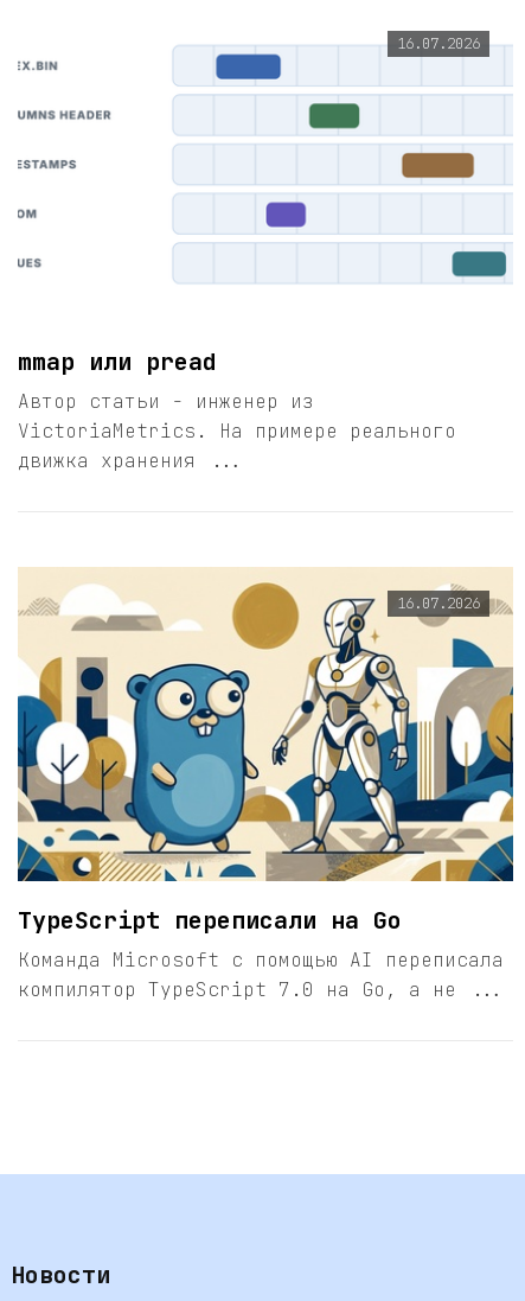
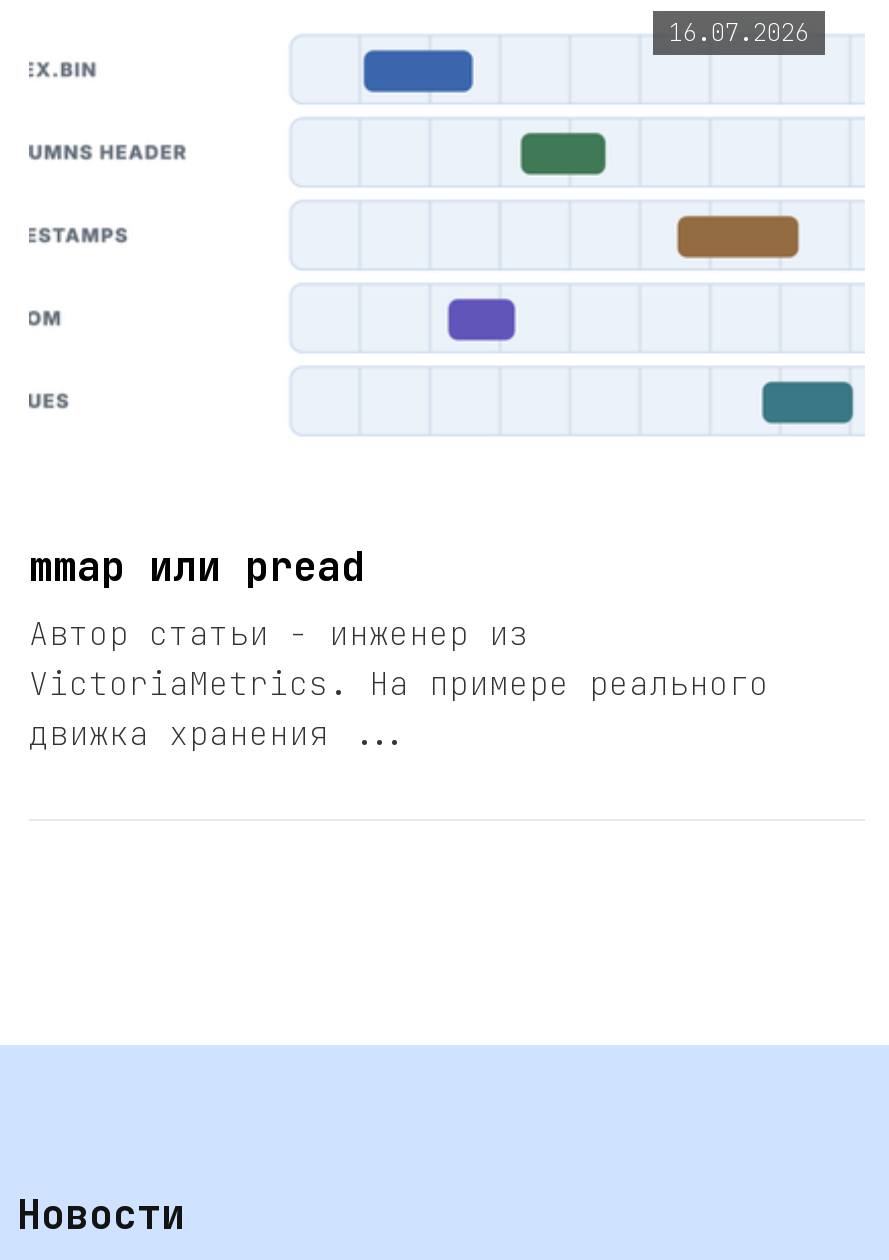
- [image]
- 16.07.2026

- TypeScript переписали на Go
- Команда Microsoft с помощью AI переписала
- компилятор TypeScript 7.0 на Go, а не ...
